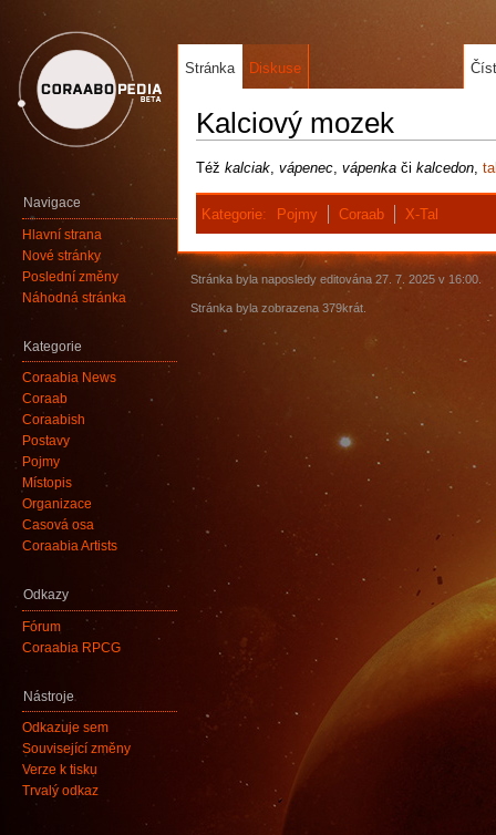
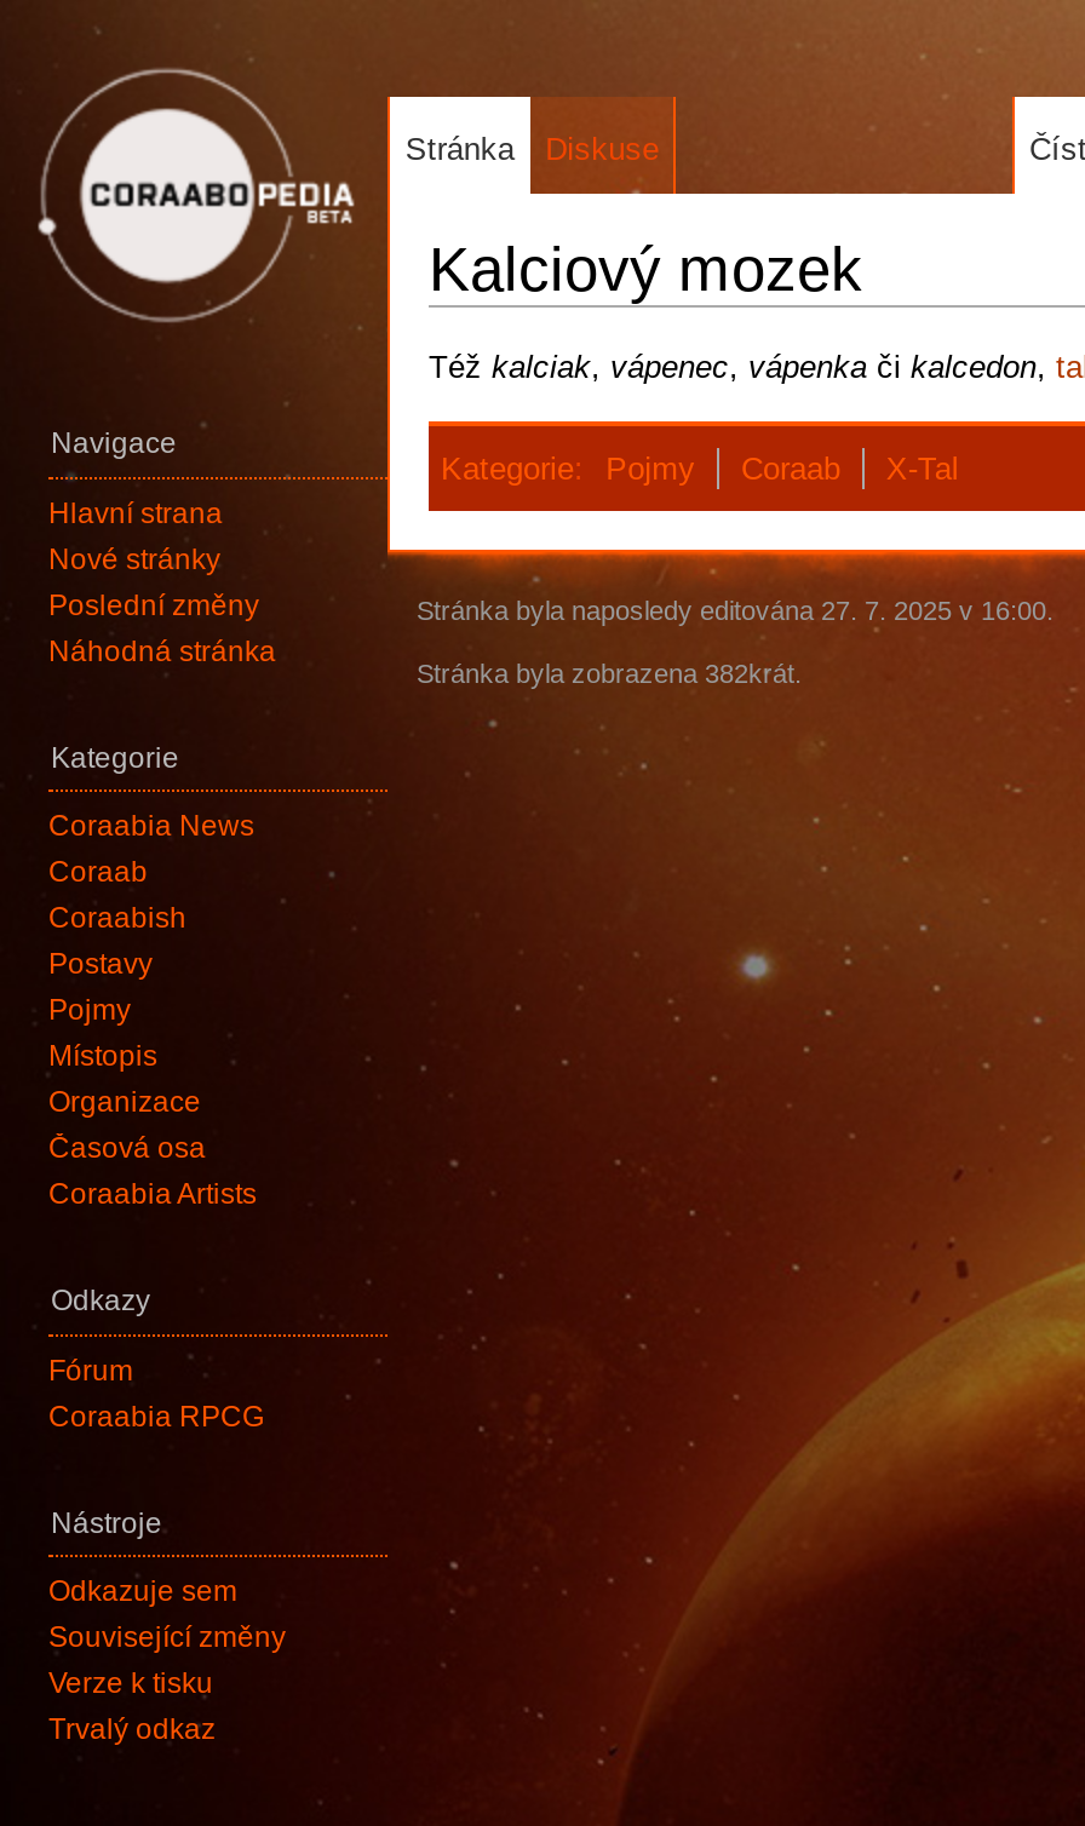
- Stránka byla zobrazena 379krát.
+ Stránka byla zobrazena 382krát.
